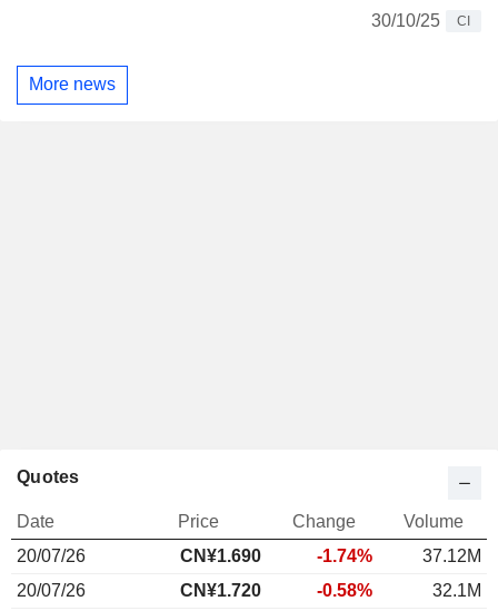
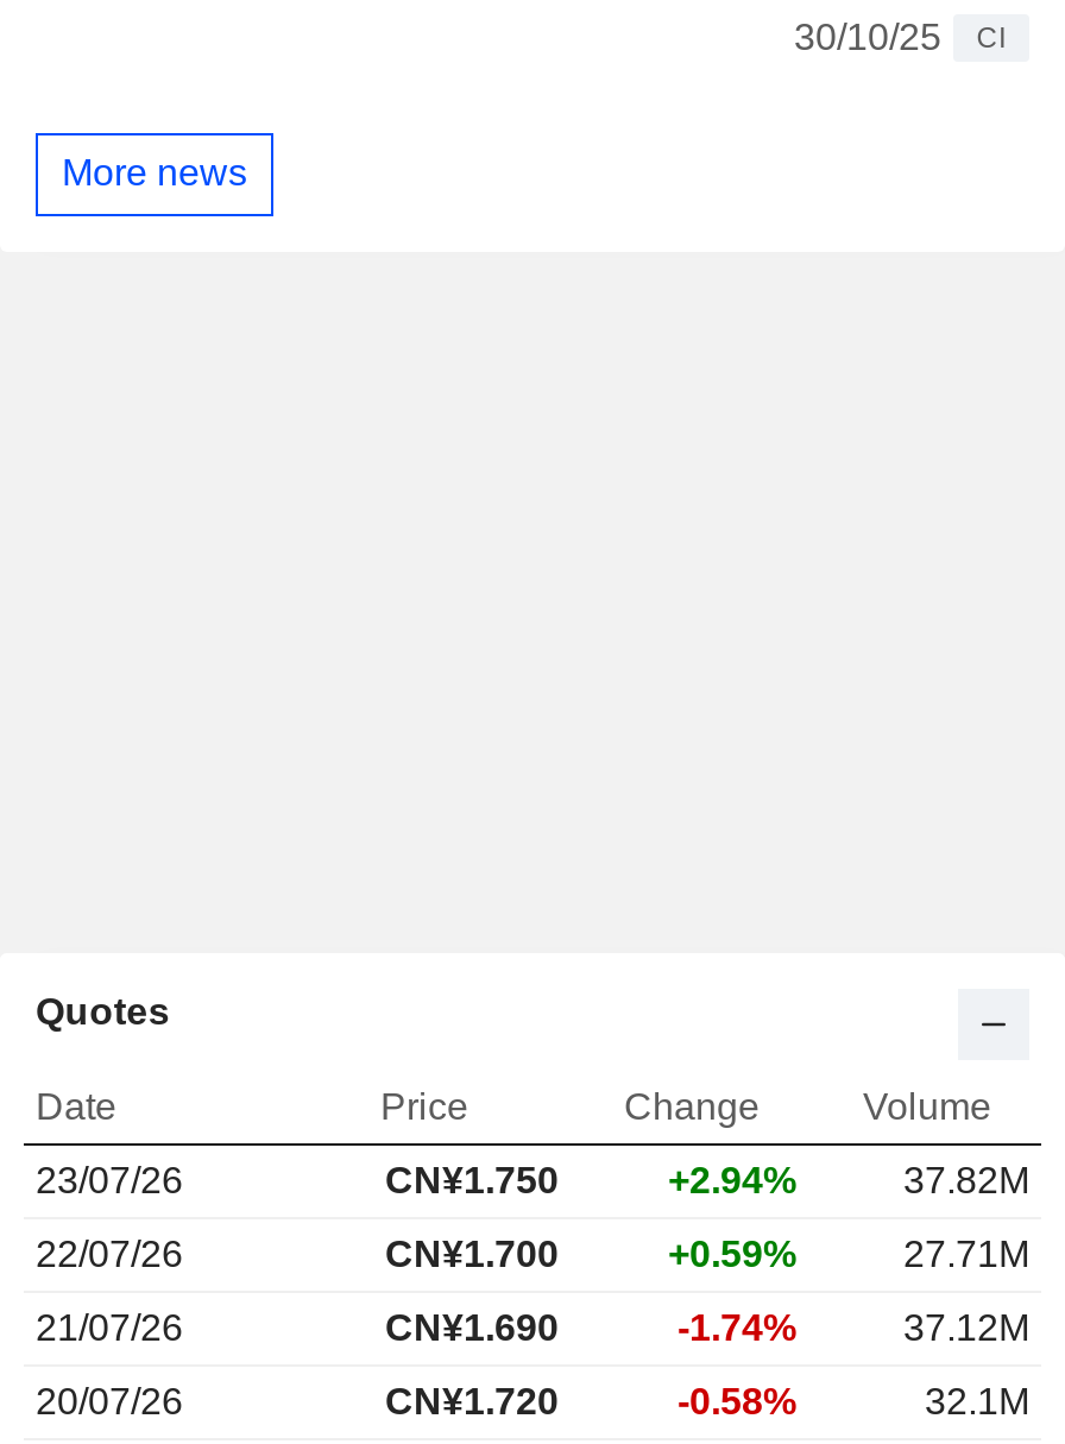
- 20/07/26
+ 23/07/26
+ CN¥1.750
+ +2.94%
+ 37.82M
+ 22/07/26
+ CN¥1.700
+ +0.59%
+ 27.71M
+ 21/07/26
